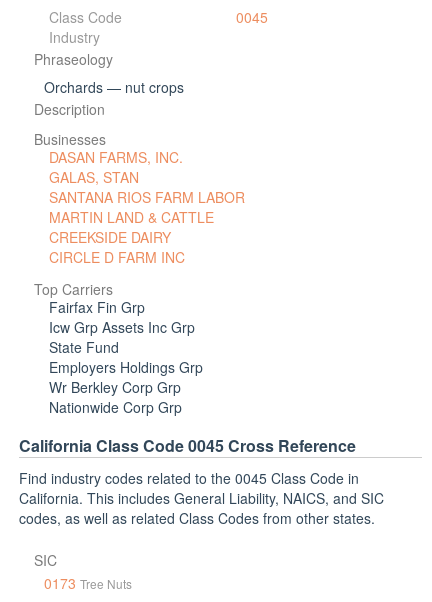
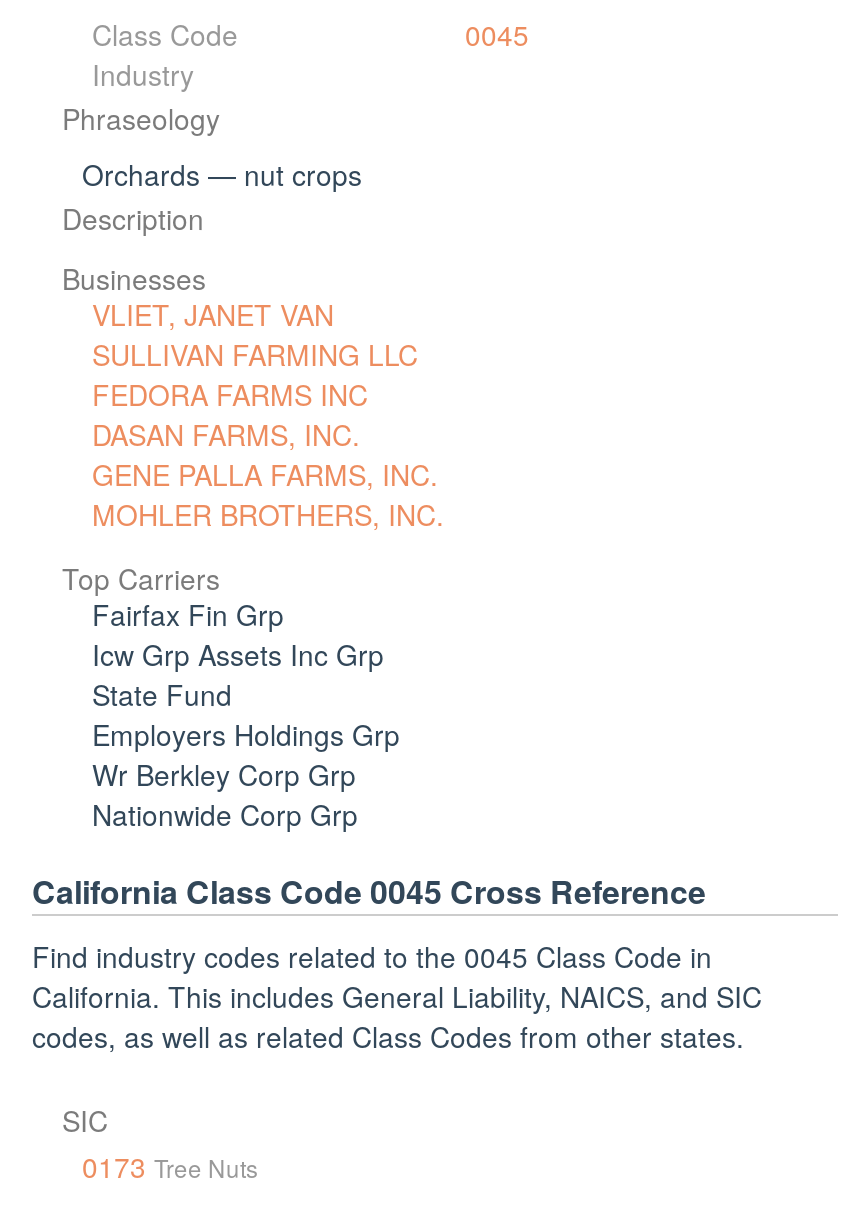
+ VLIET, JANET VAN
+ SULLIVAN FARMING LLC
+ FEDORA FARMS INC

moved down: DASAN FARMS, INC.

- GALAS, STAN
- SANTANA RIOS FARM LABOR
- MARTIN LAND & CATTLE
- CREEKSIDE DAIRY
- CIRCLE D FARM INC
+ GENE PALLA FARMS, INC.
+ MOHLER BROTHERS, INC.
